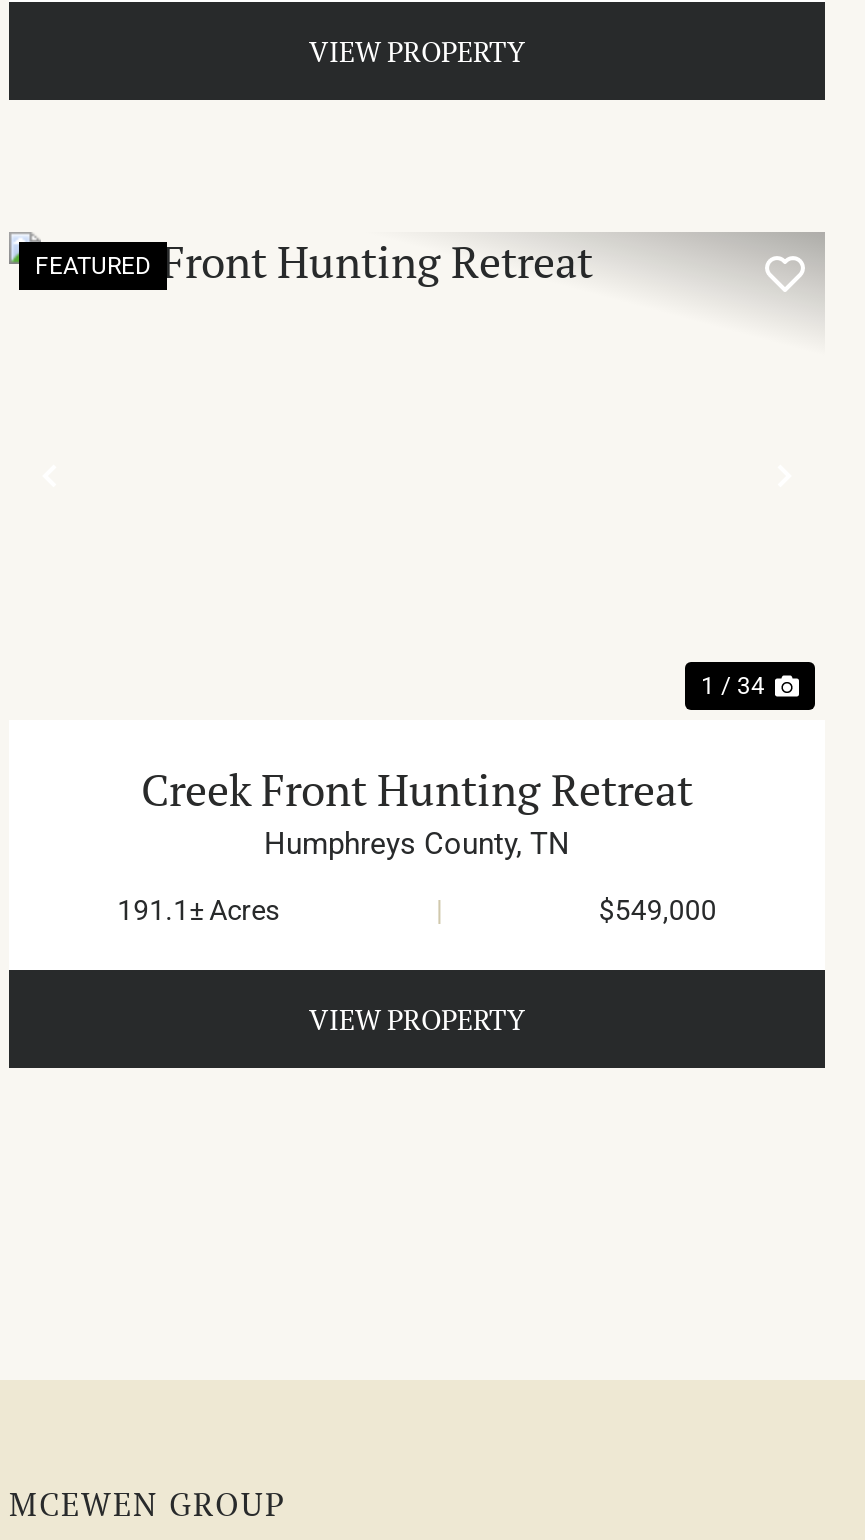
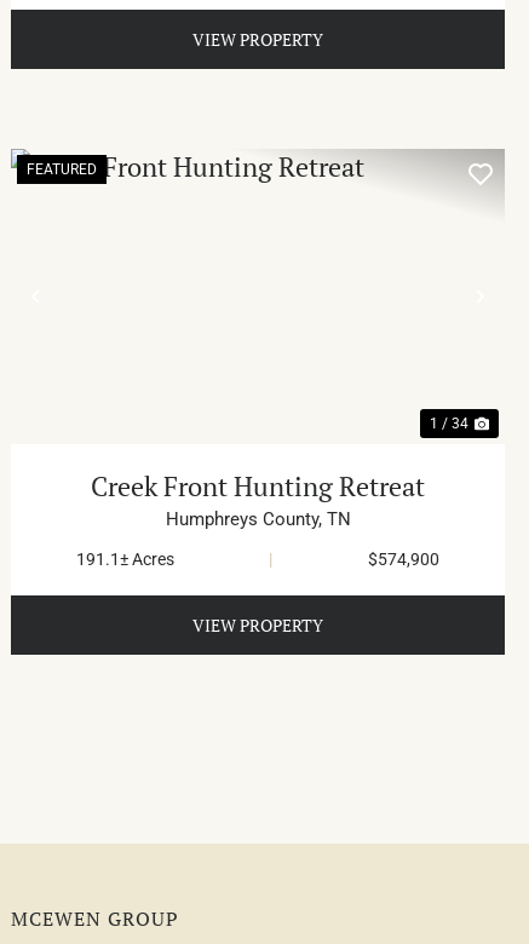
- $549,000
+ $574,900
